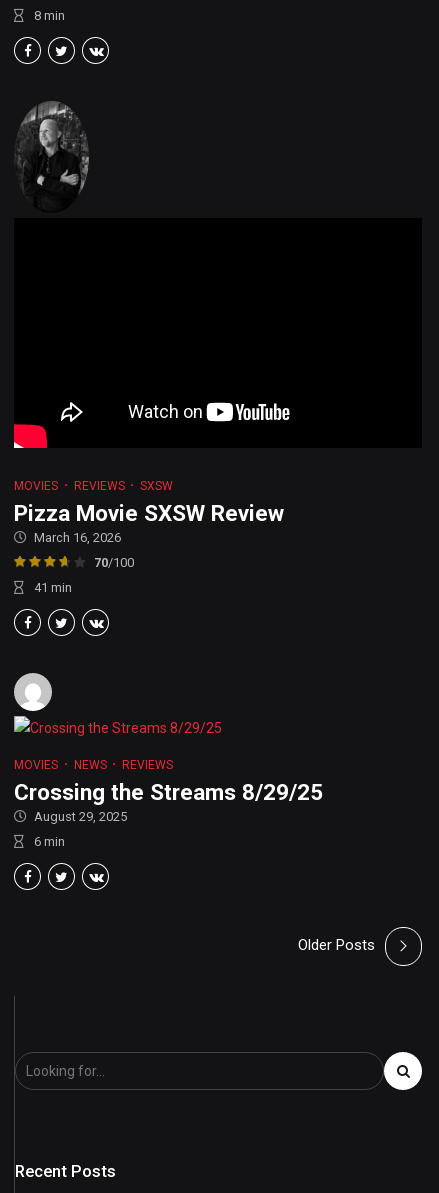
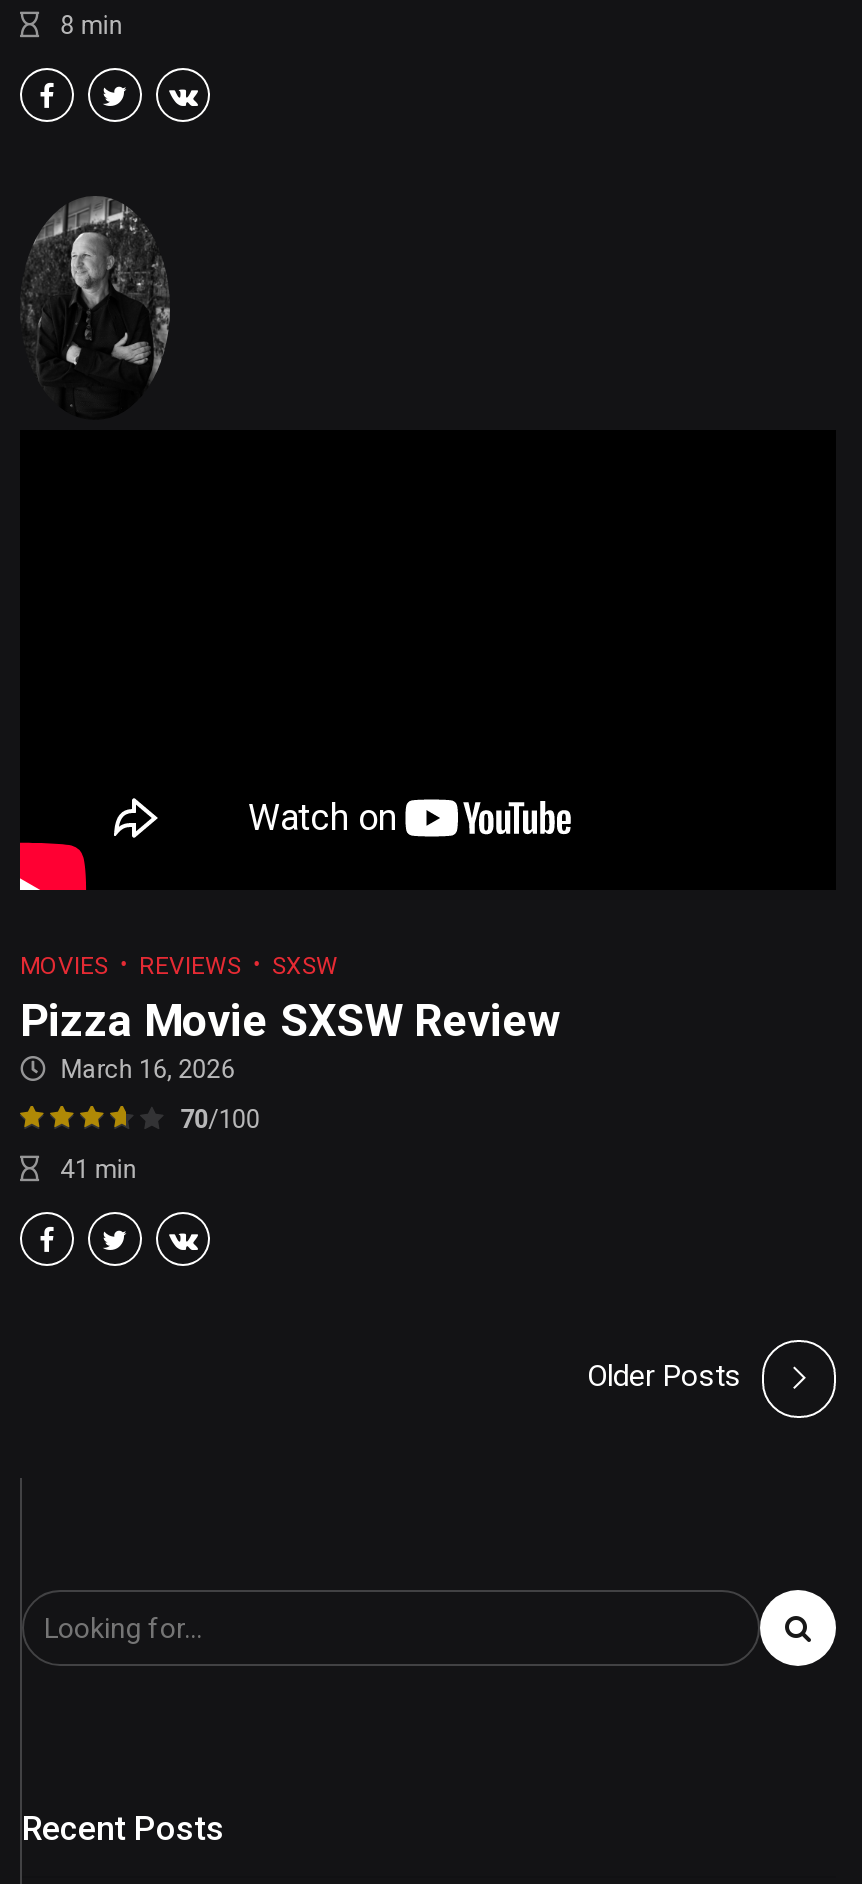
- [image]
- MOVIES
- NEWS
- REVIEWS
- Crossing the Streams 8/29/25
- August 29, 2025
- 6 min
